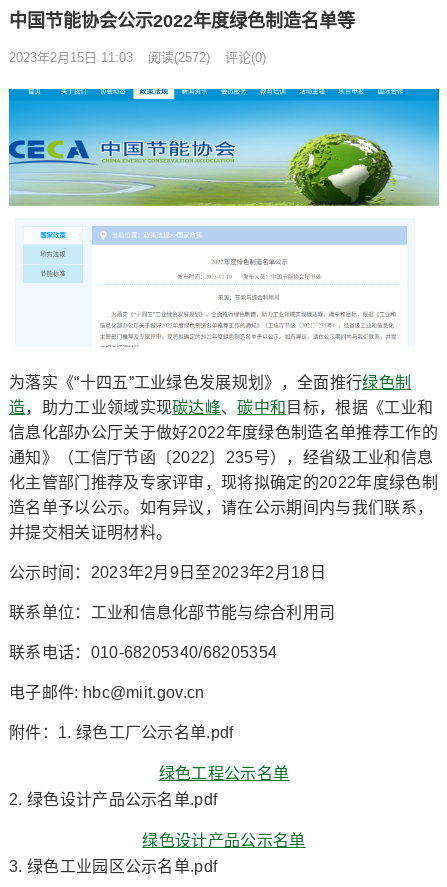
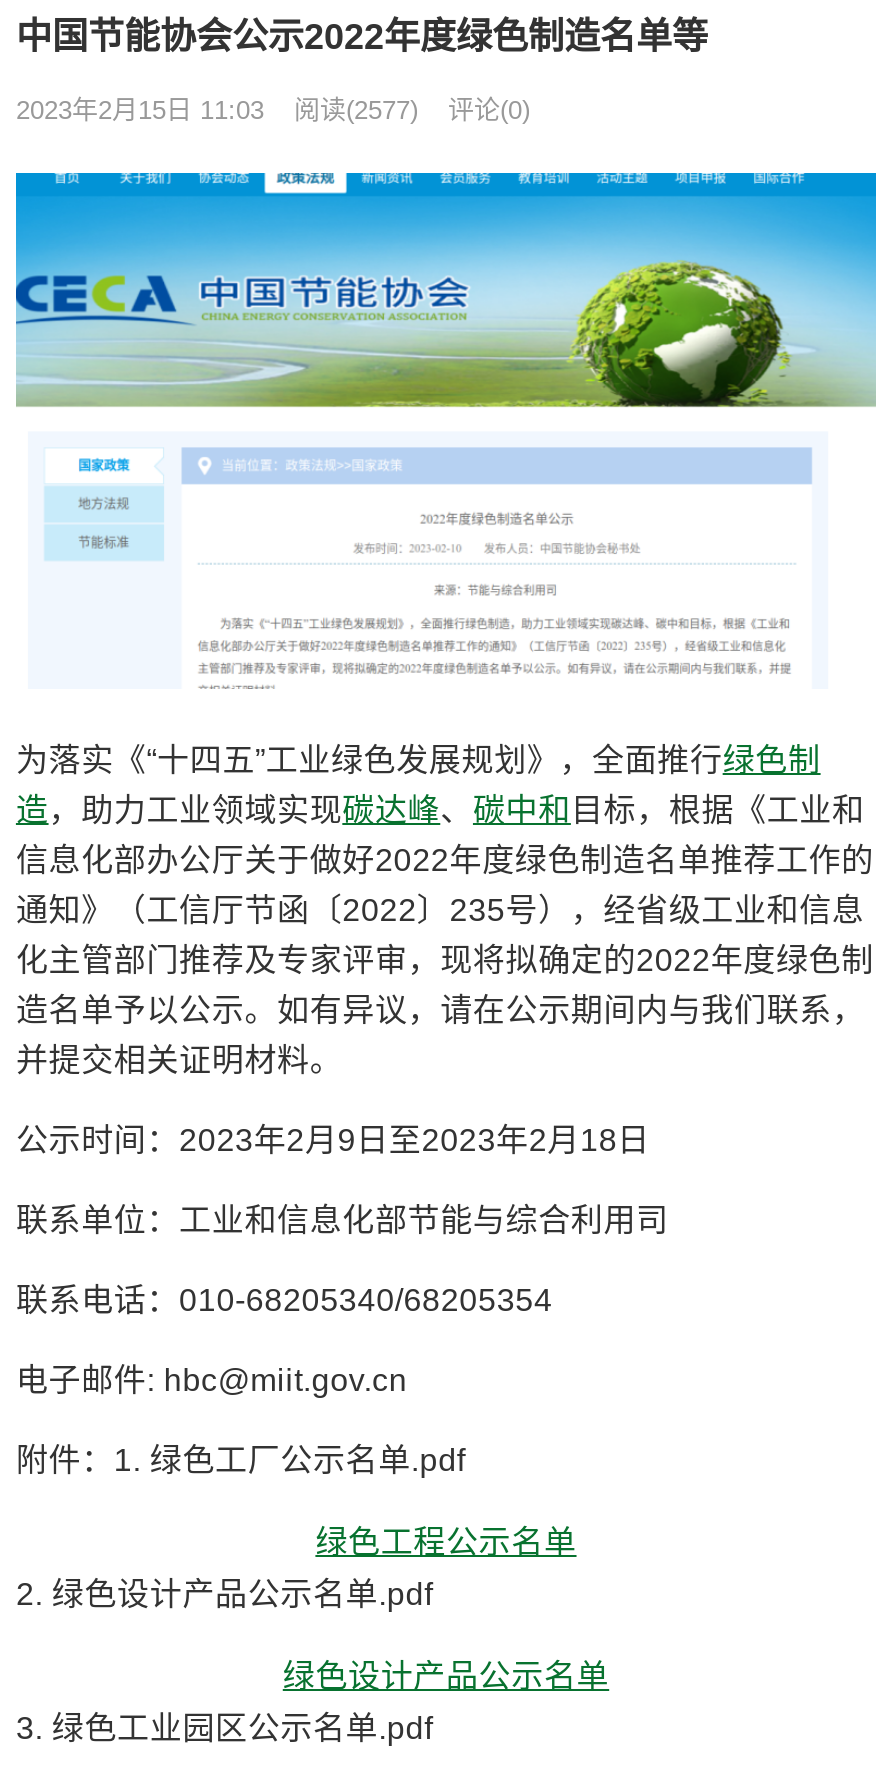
- 2023年2月15日 11:03 阅读(2572) 评论(0)
+ 2023年2月15日 11:03 阅读(2577) 评论(0)
